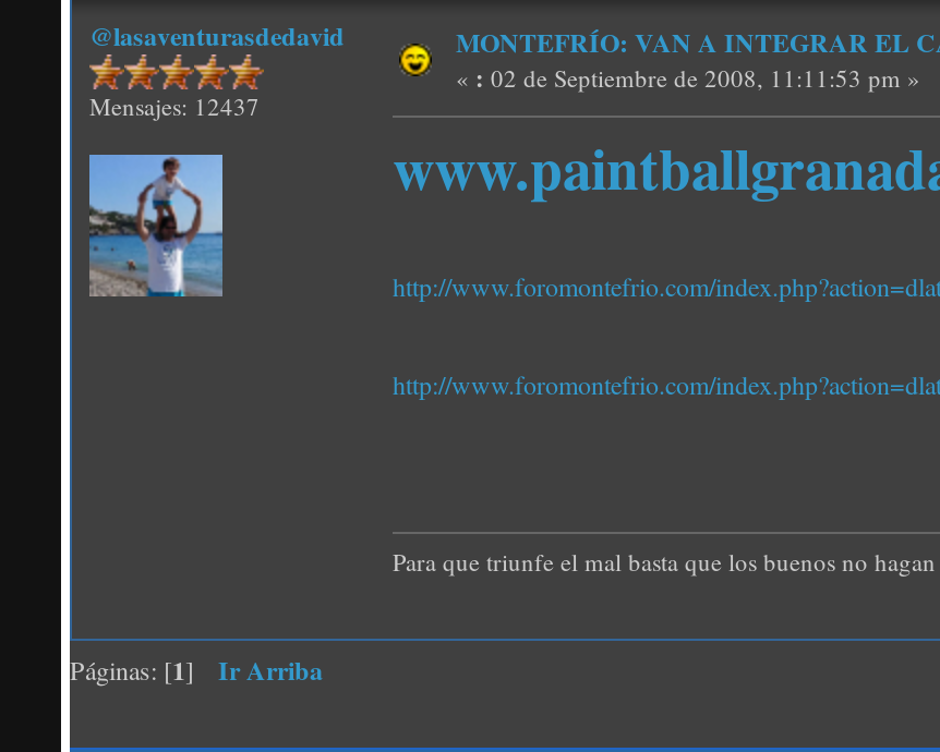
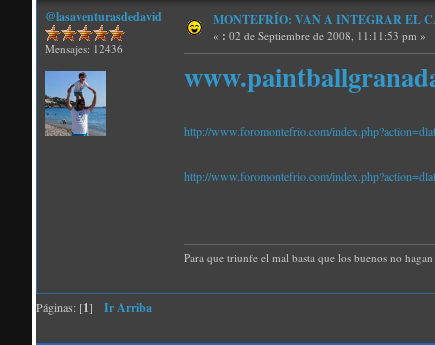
- Mensajes: 12437
+ Mensajes: 12436
